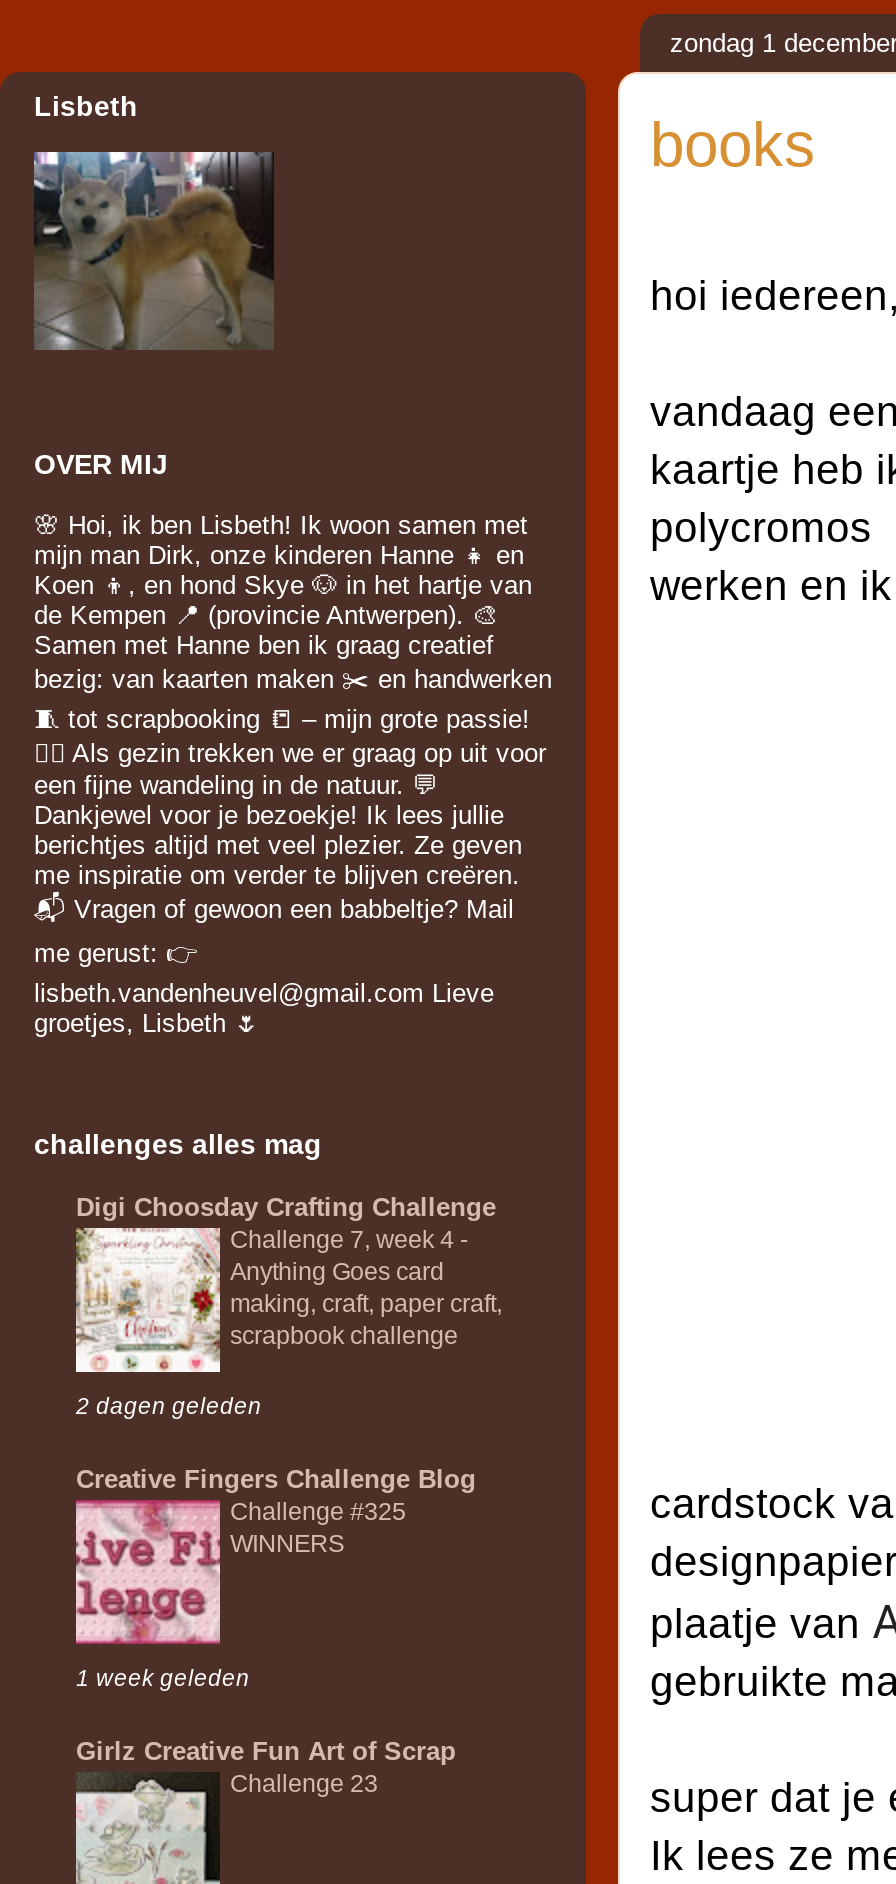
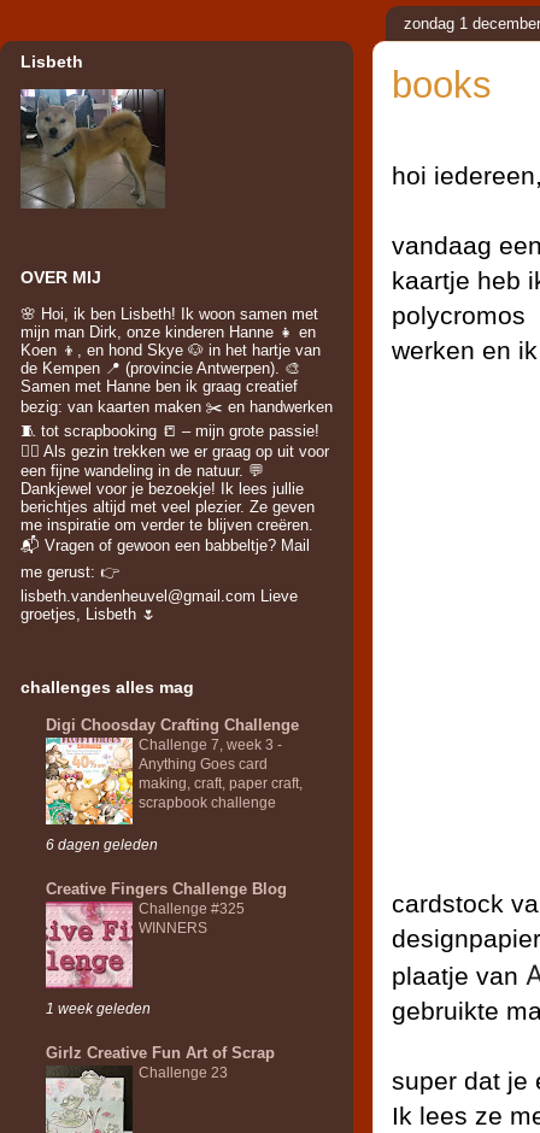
- [image]
- Challenge 7, week 4 -
+ [image]
+ Challenge 7, week 3 -

- 2 dagen geleden
+ 6 dagen geleden
